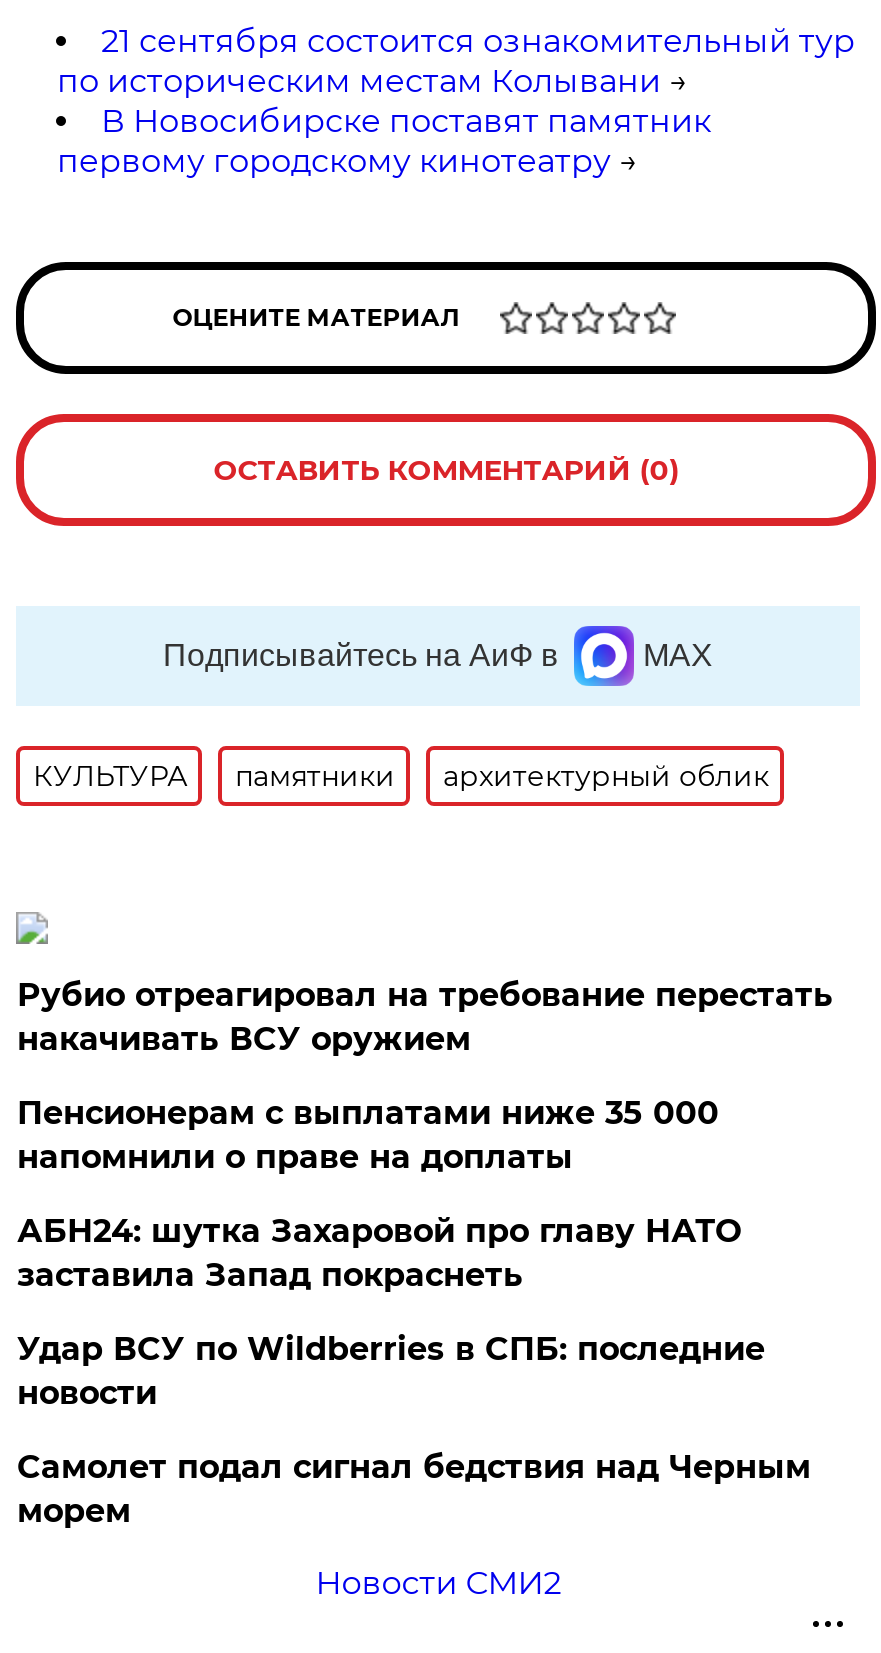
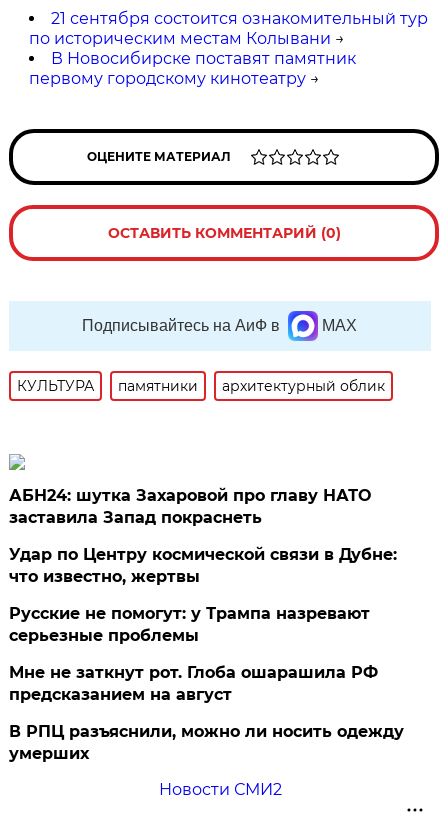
- Рубио отреагировал на требование перестать
- накачивать ВСУ оружием
- Пенсионерам с выплатами ниже 35 000
- напомнили о праве на доплаты

moved up: АБН24: шутка Захаровой про главу НАТО | заставила Запад покраснеть

- Удар ВСУ по Wildberries в СПБ: последние
- новости
- Самолет подал сигнал бедствия над Черным
- морем
+ Удар по Центру космической связи в Дубне:
+ что известно, жертвы
+ Русские не помогут: у Трампа назревают
+ серьезные проблемы
+ Мне не заткнут рот. Глоба ошарашила РФ
+ предсказанием на август
+ В РПЦ разъяснили, можно ли носить одежду
+ умерших
